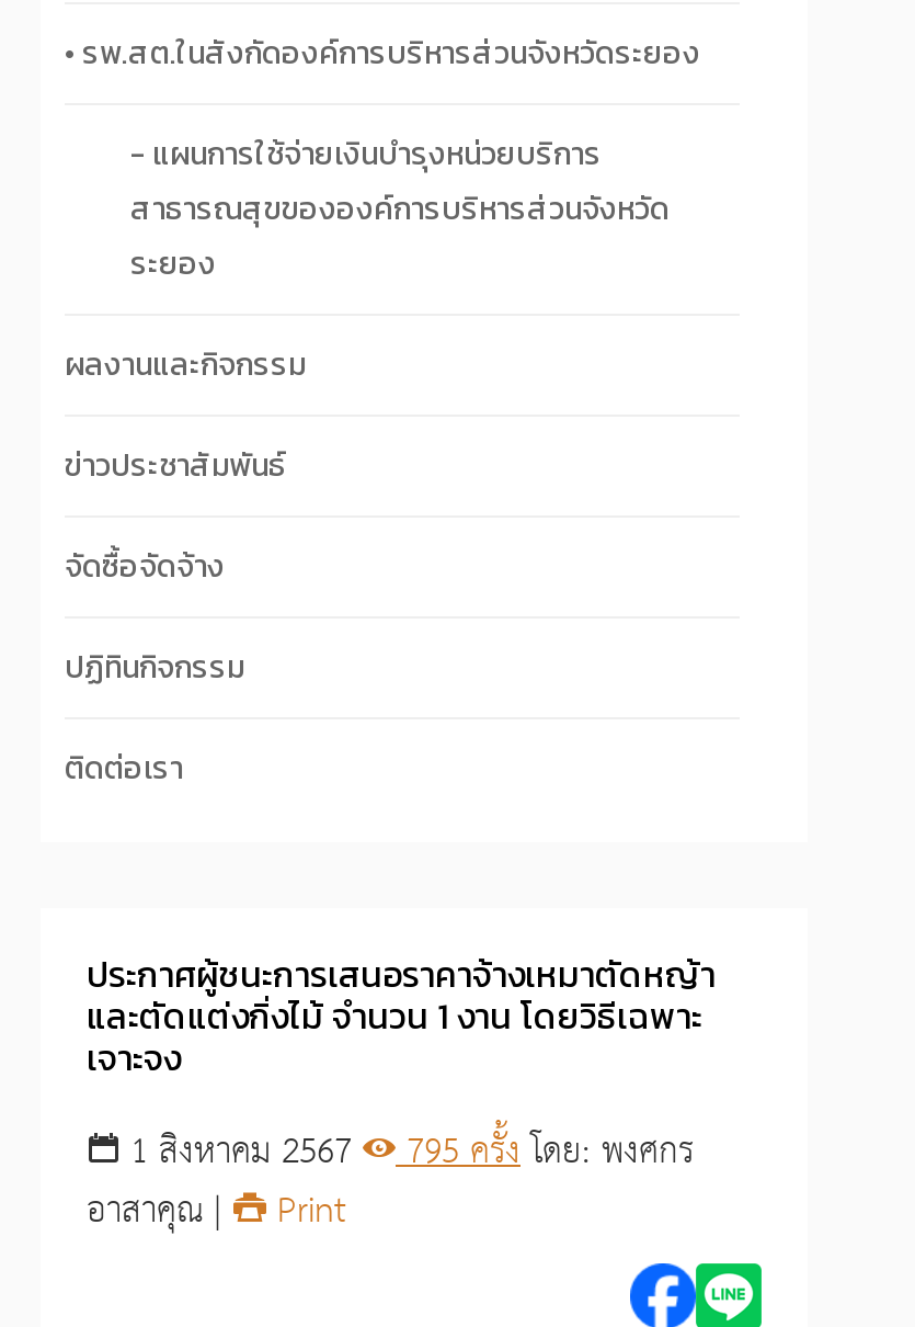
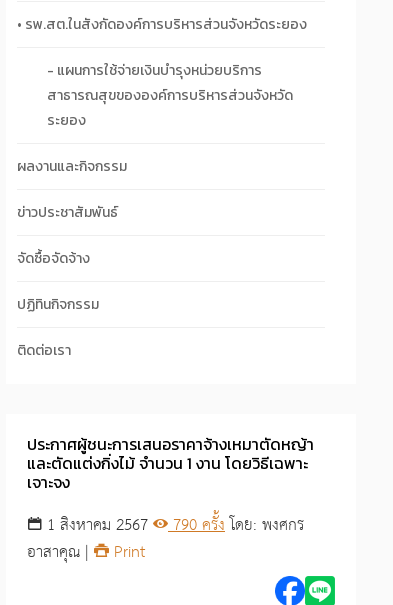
- 1 สิงหาคม 2567 795 ครั้งโดย: พงศกร
+ 1 สิงหาคม 2567 790 ครั้งโดย: พงศกร
